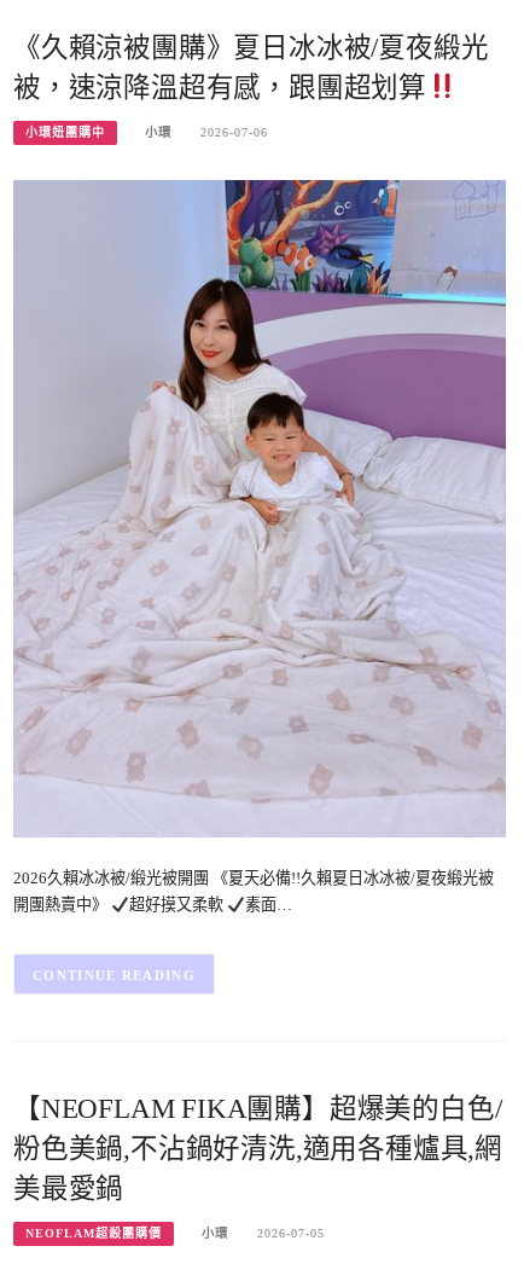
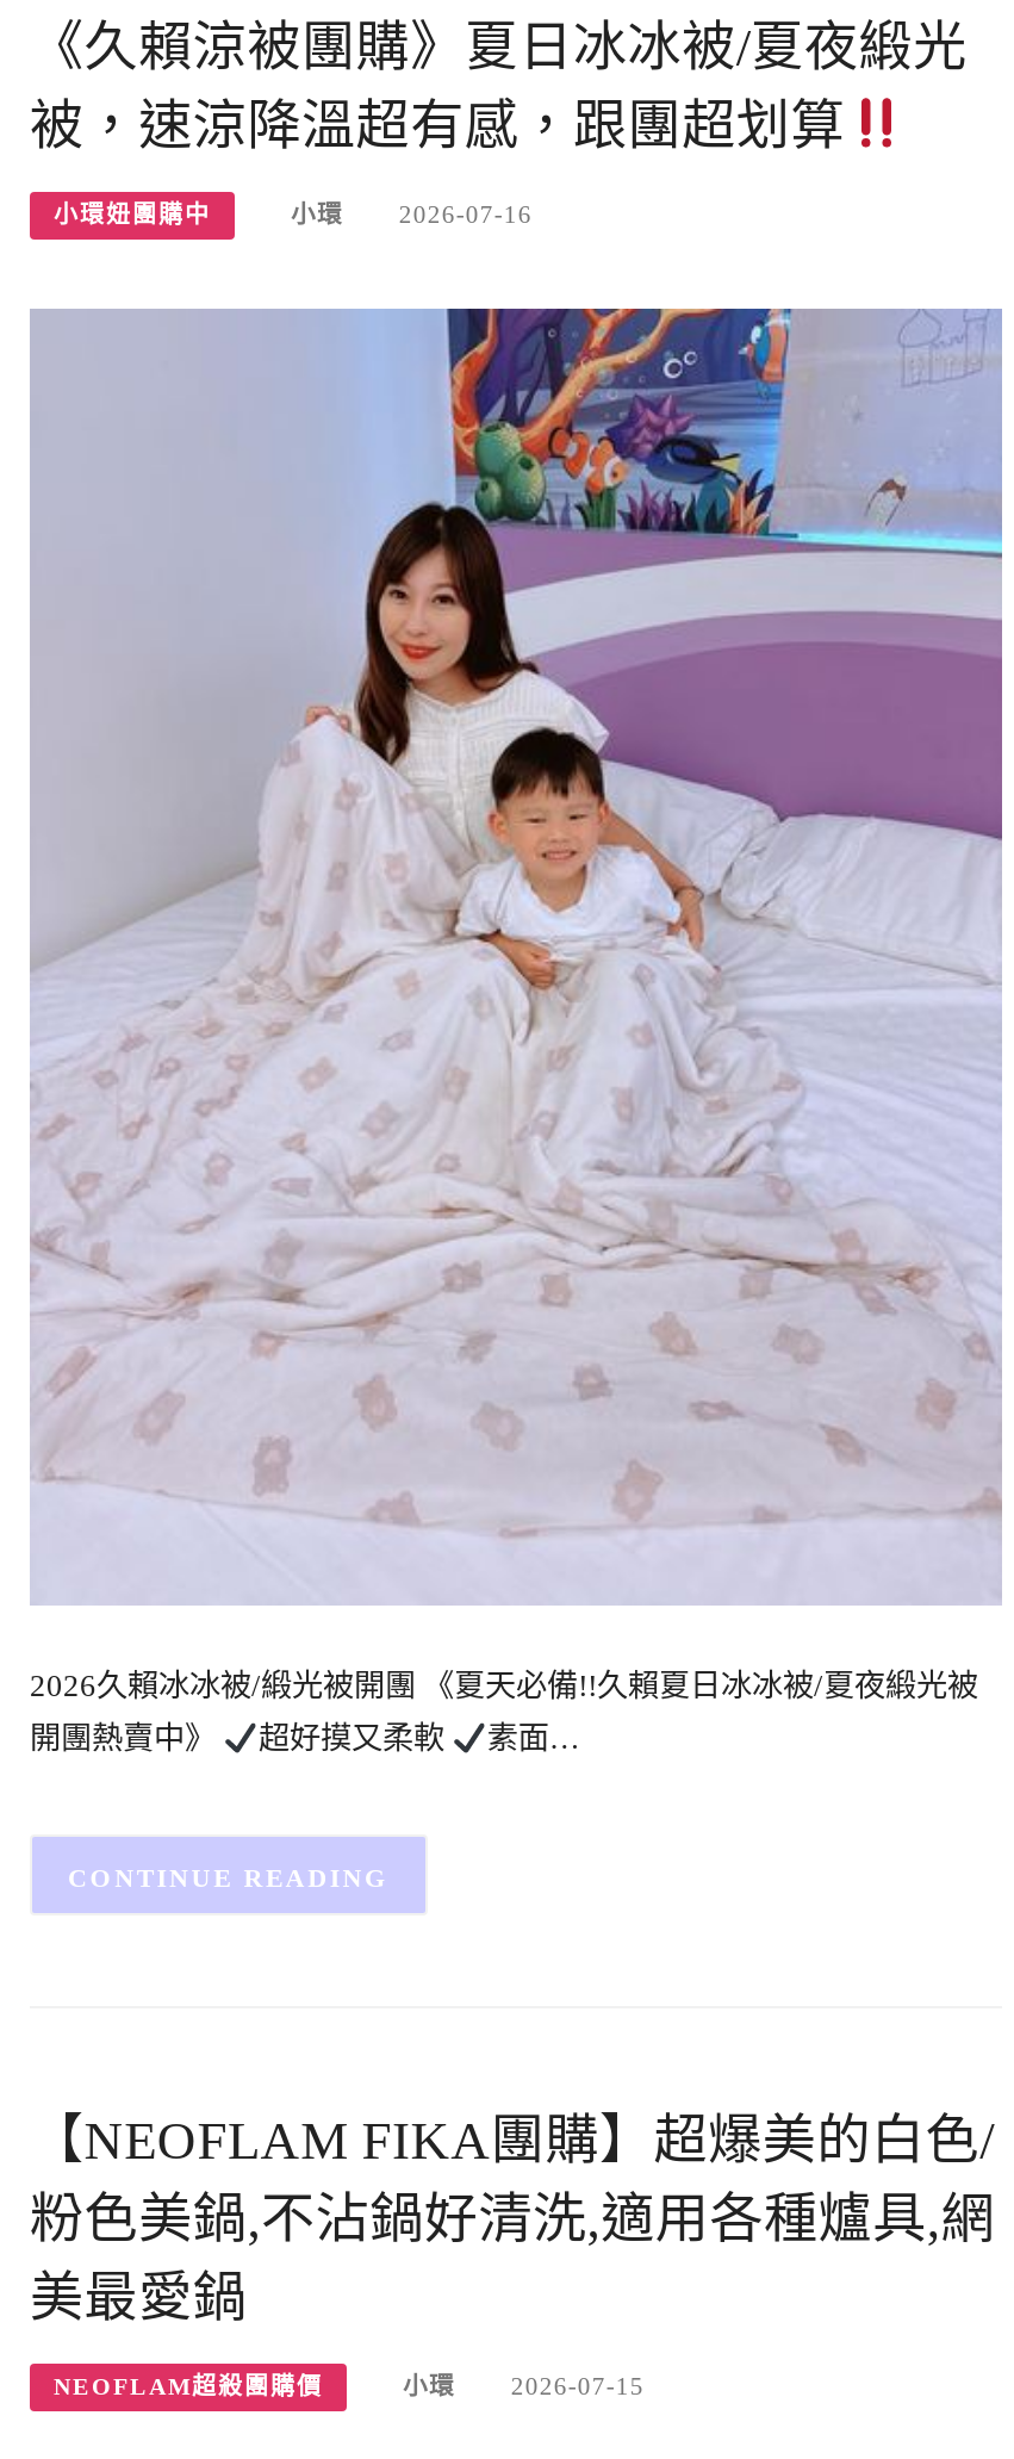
- 2026-07-06
+ 2026-07-16

- 2026-07-05
+ 2026-07-15
